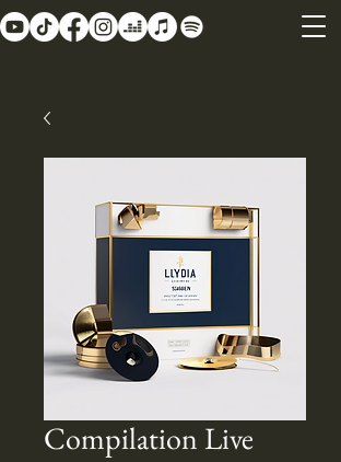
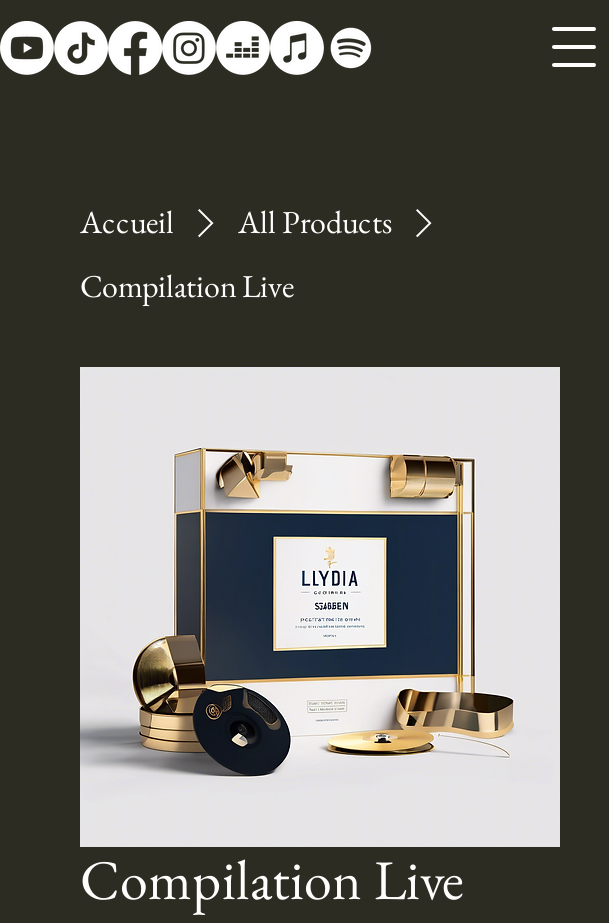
+ Accueil
+ All Products
+ Compilation Live
